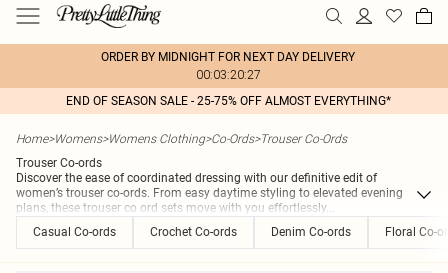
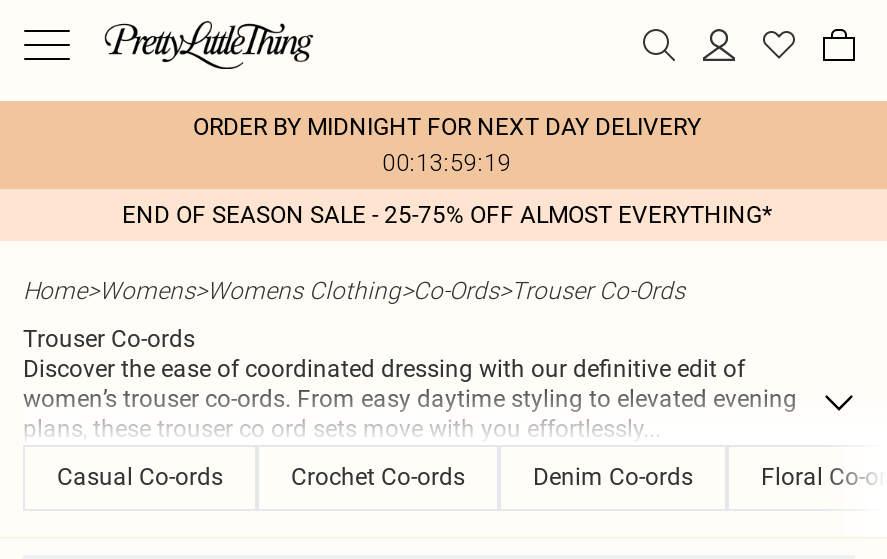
- 00:03:20:27
+ 00:13:59:19
